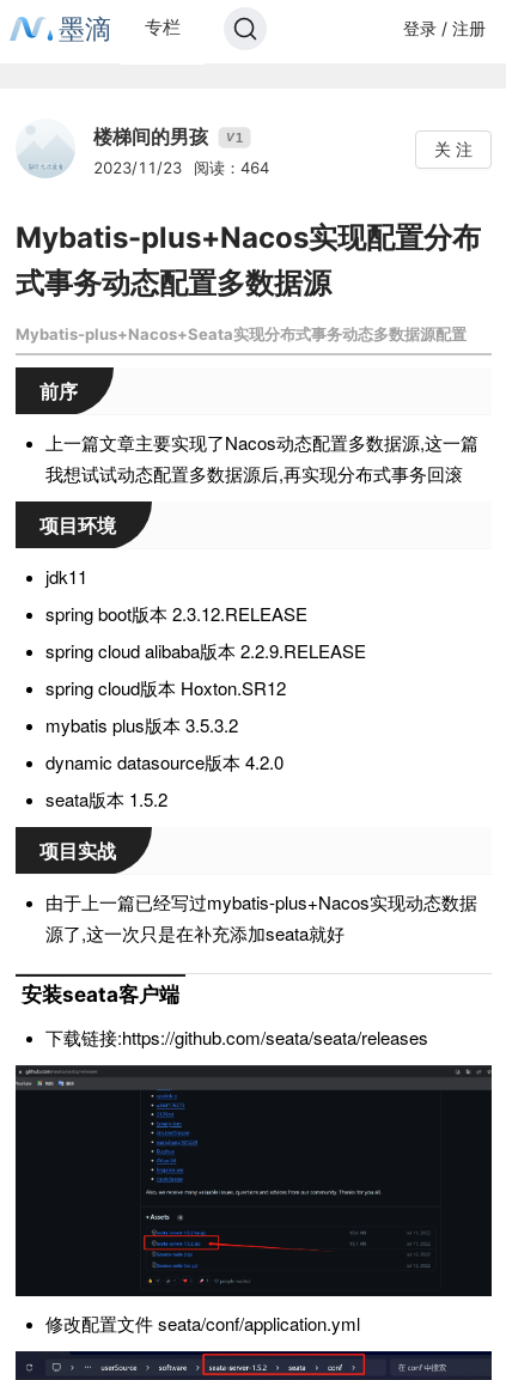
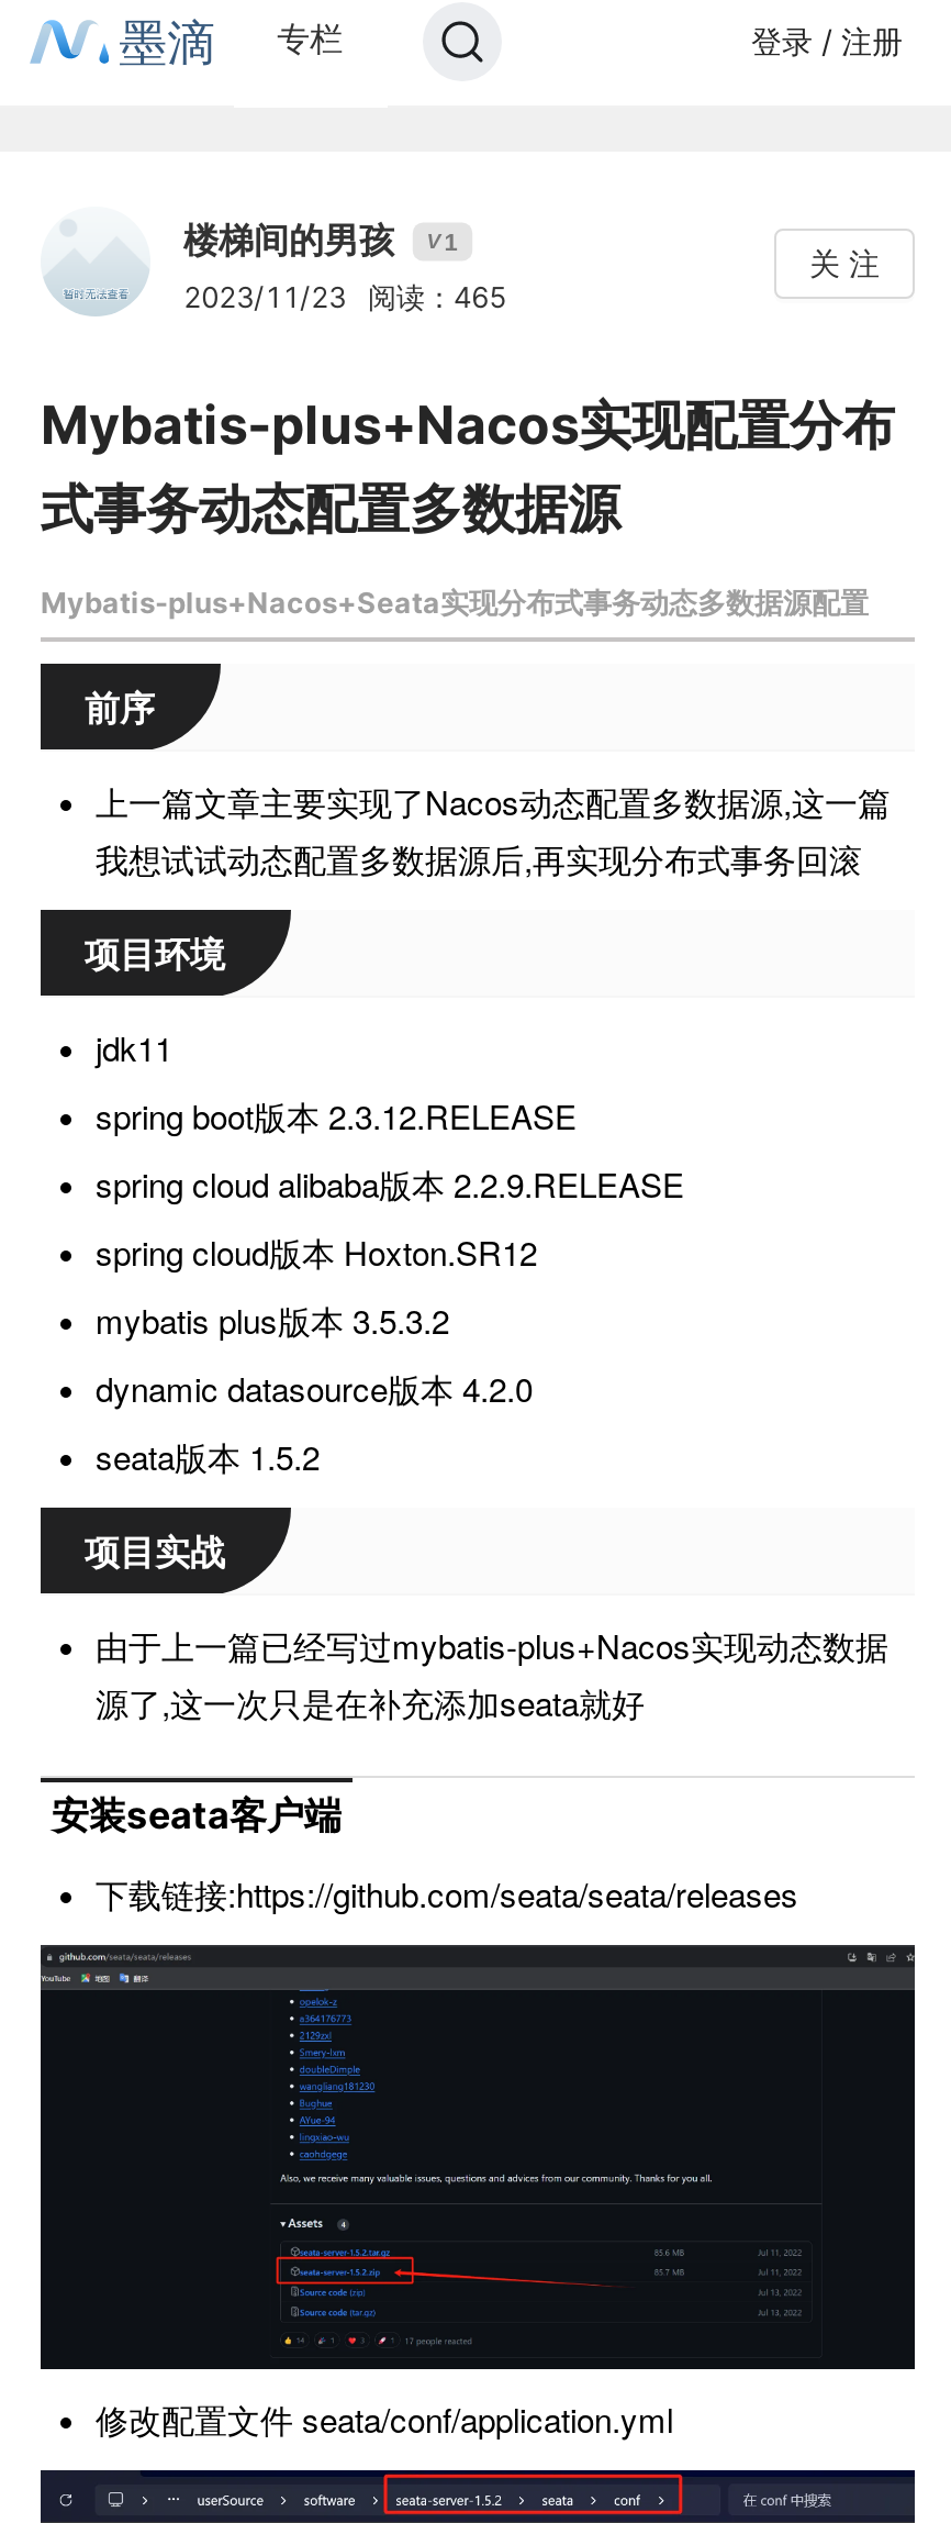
- 2023/11/23 阅读：464
+ 2023/11/23 阅读：465
